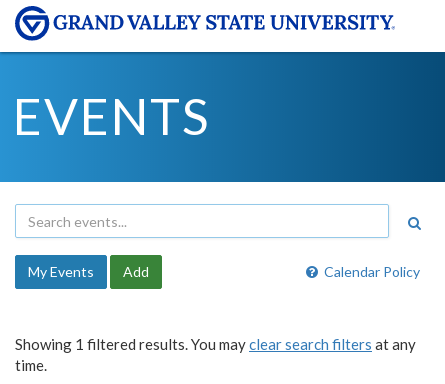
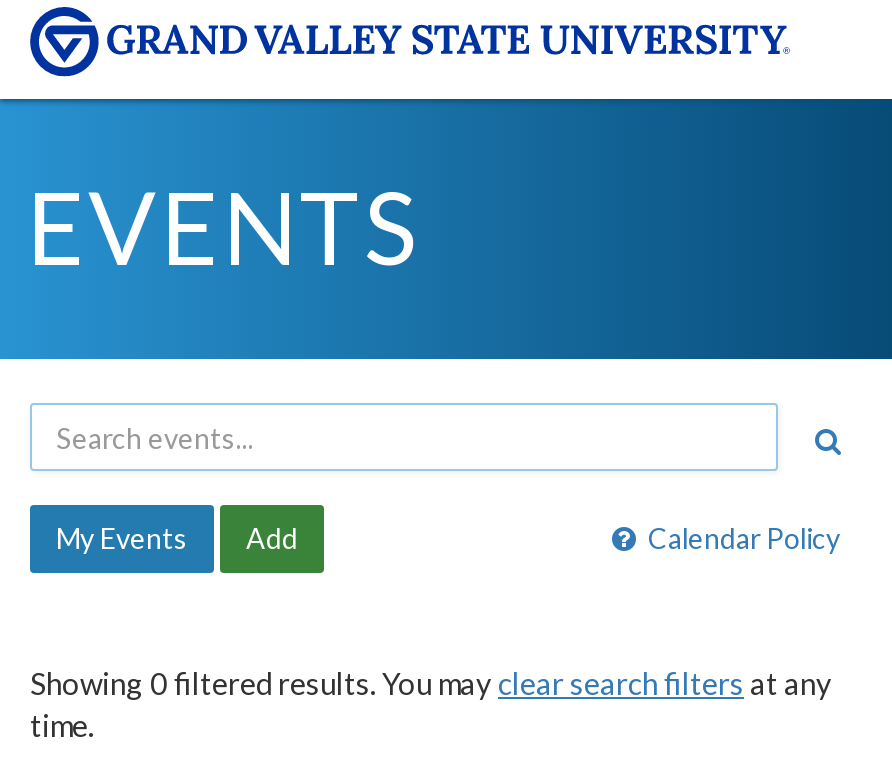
- Showing 1 filtered results. You may clear search filters at any
+ Showing 0 filtered results. You may clear search filters at any
